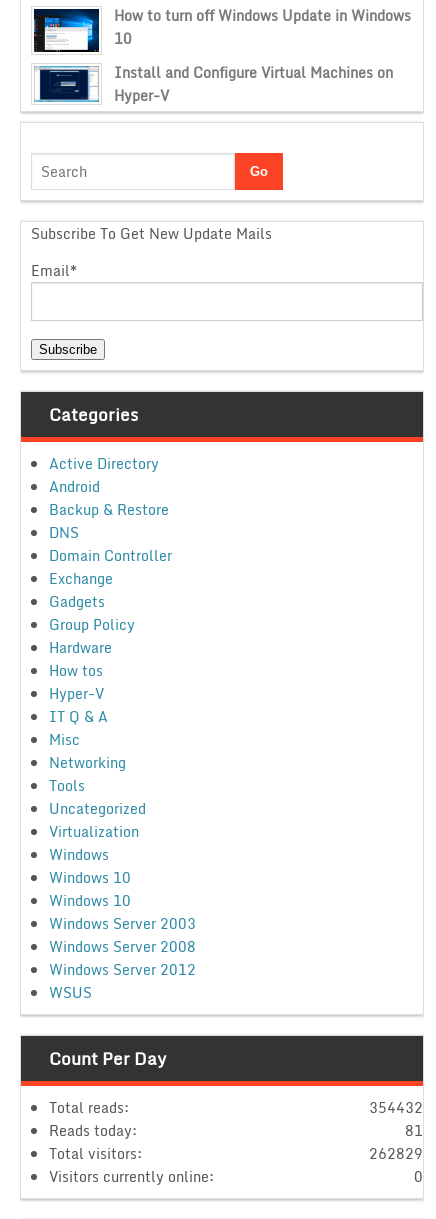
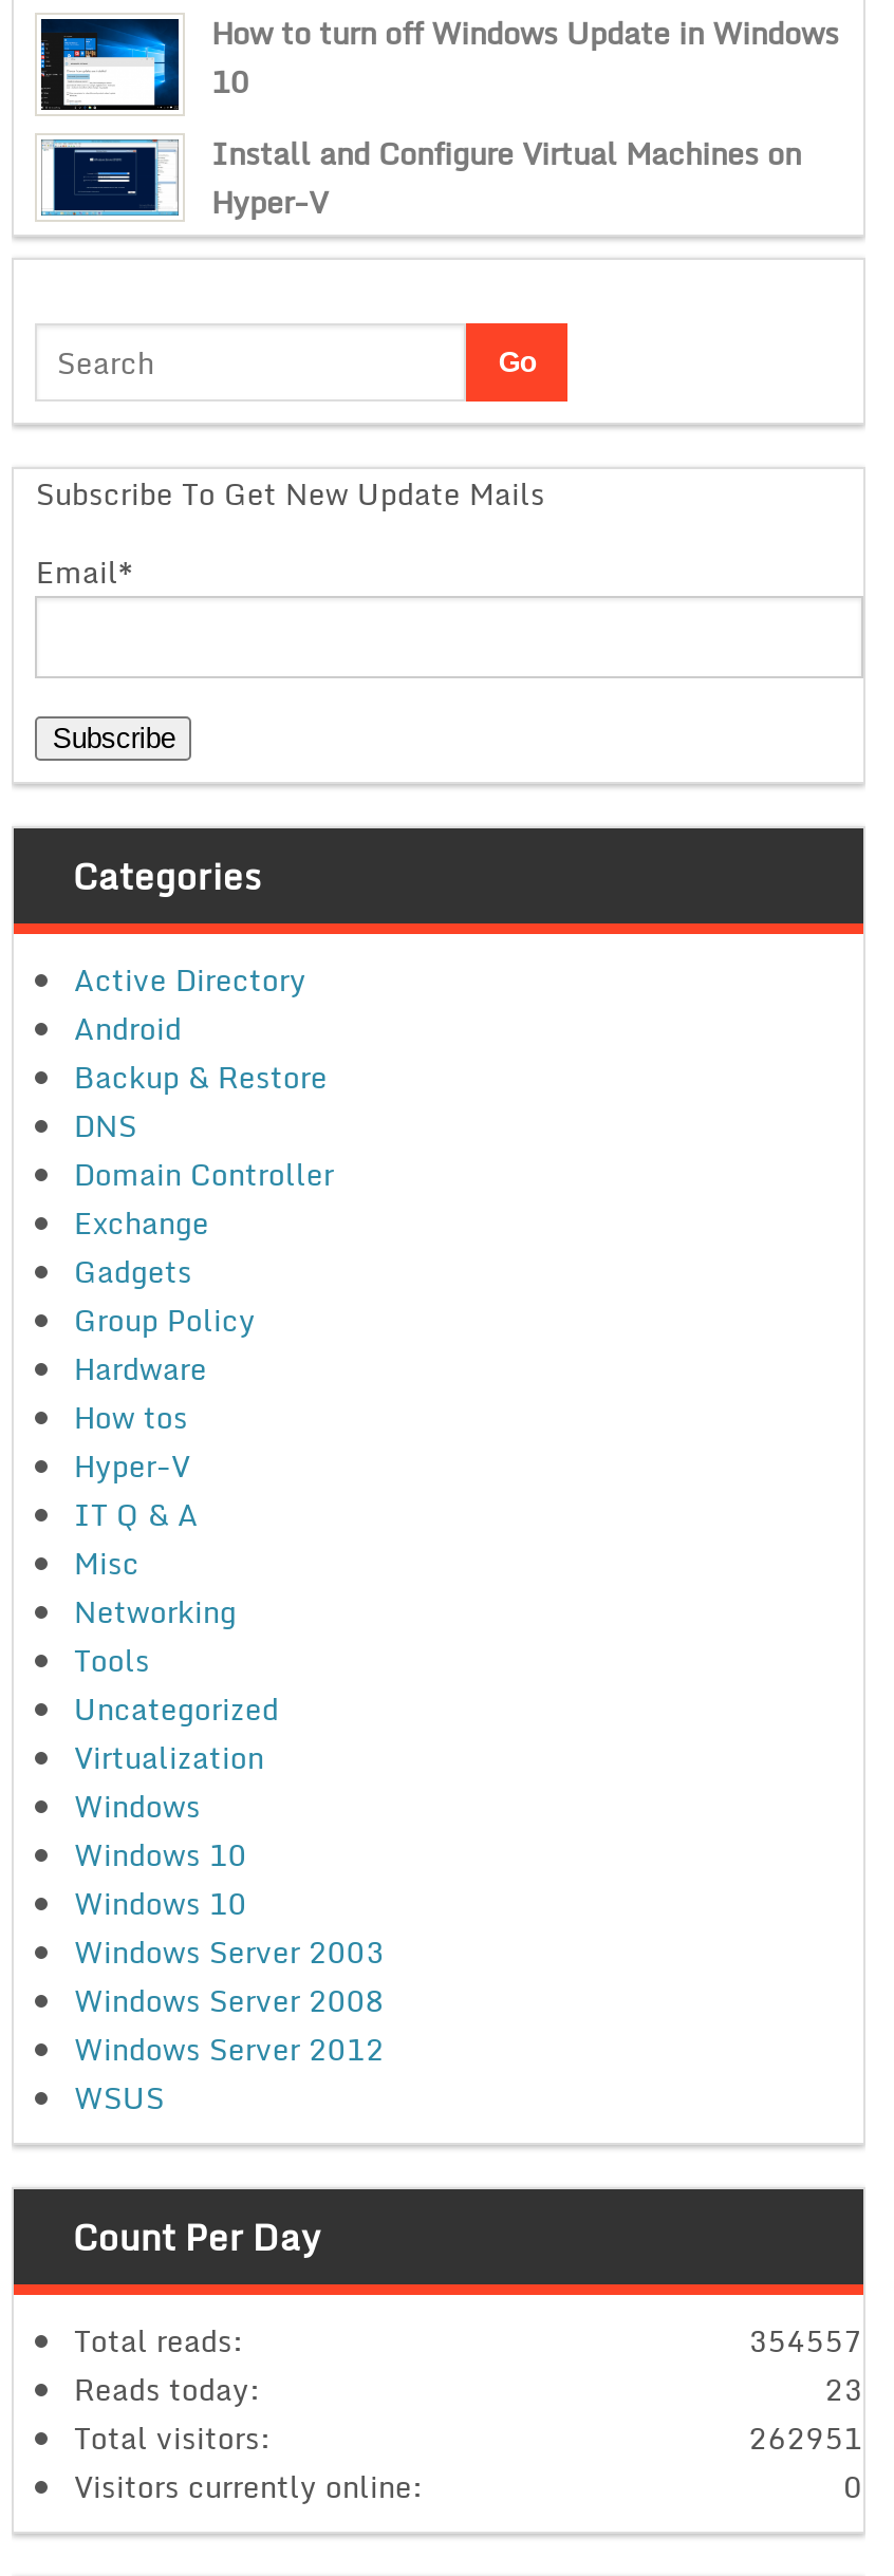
- 354432
+ 354557

- 81
+ 23

- 262829
+ 262951
